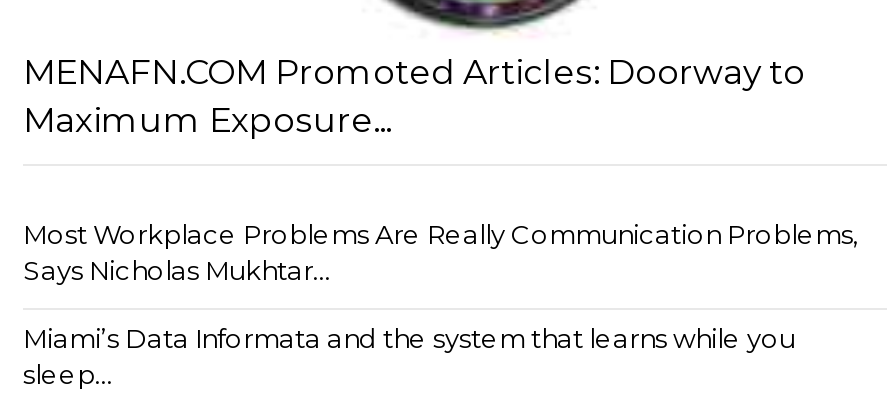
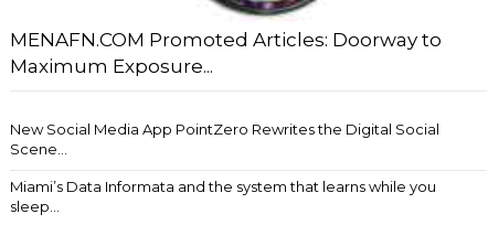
- Most Workplace Problems Are Really Communication Problems,
- Says Nicholas Mukhtar...
+ New Social Media App PointZero Rewrites the Digital Social
+ Scene...
